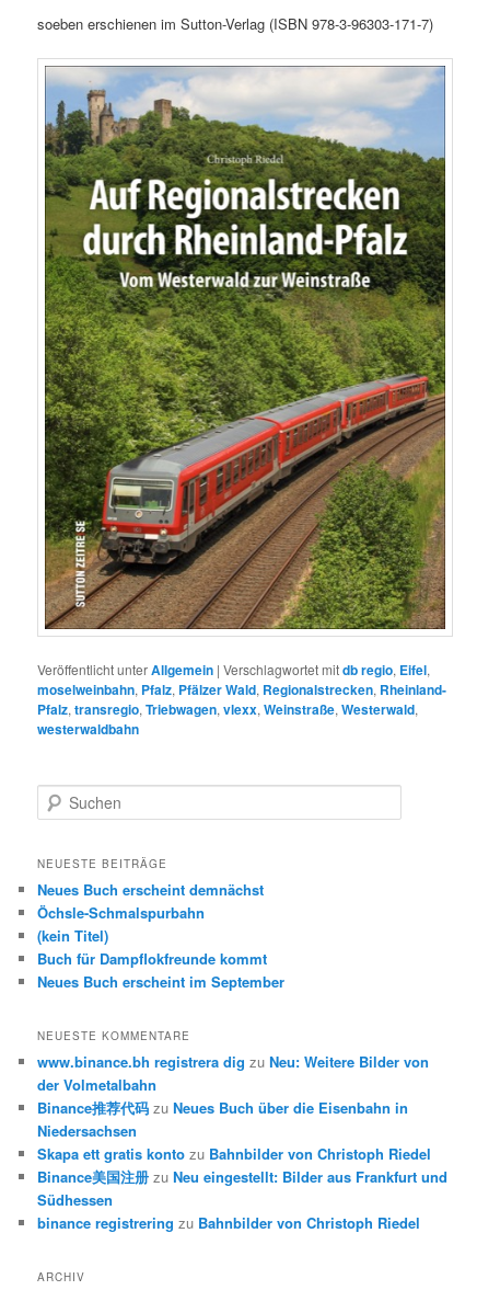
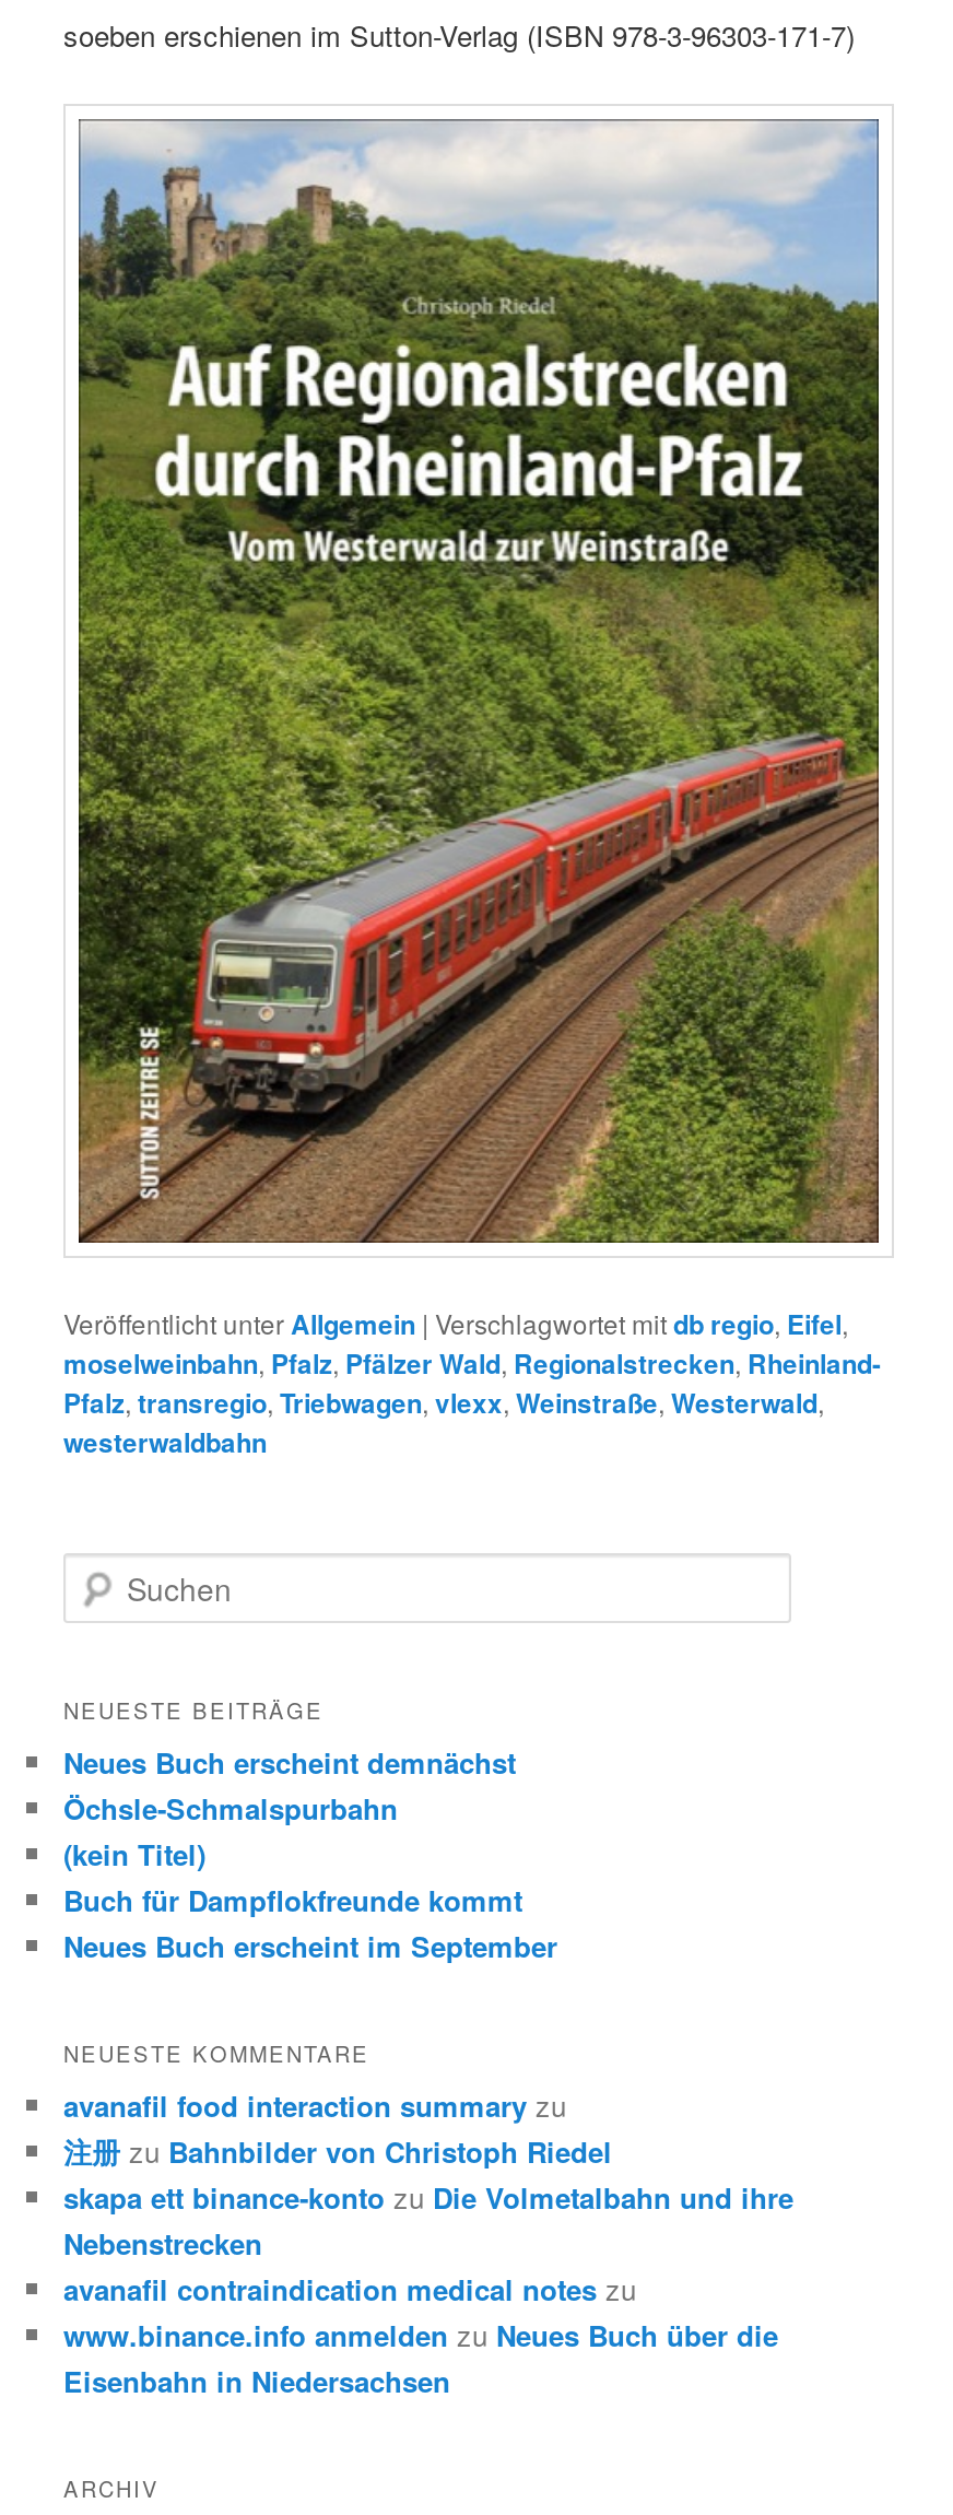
- www.binance.bh registrera dig zu Neu: Weitere Bilder von
- der Volmetalbahn
- Binance推荐代码zu Neues Buch über die Eisenbahn in
- Niedersachsen
- Skapa ett gratis konto zu Bahnbilder von Christoph Riedel
- Binance美国注册zu Neu eingestellt: Bilder aus Frankfurt und
- Südhessen
- binance registrering zu Bahnbilder von Christoph Riedel
+ avanafil food interaction summary zu
+ 注册zu Bahnbilder von Christoph Riedel
+ skapa ett binance-konto zu Die Volmetalbahn und ihre
+ Nebenstrecken
+ avanafil contraindication medical notes zu
+ www.binance.info anmelden zu Neues Buch über die
+ Eisenbahn in Niedersachsen
